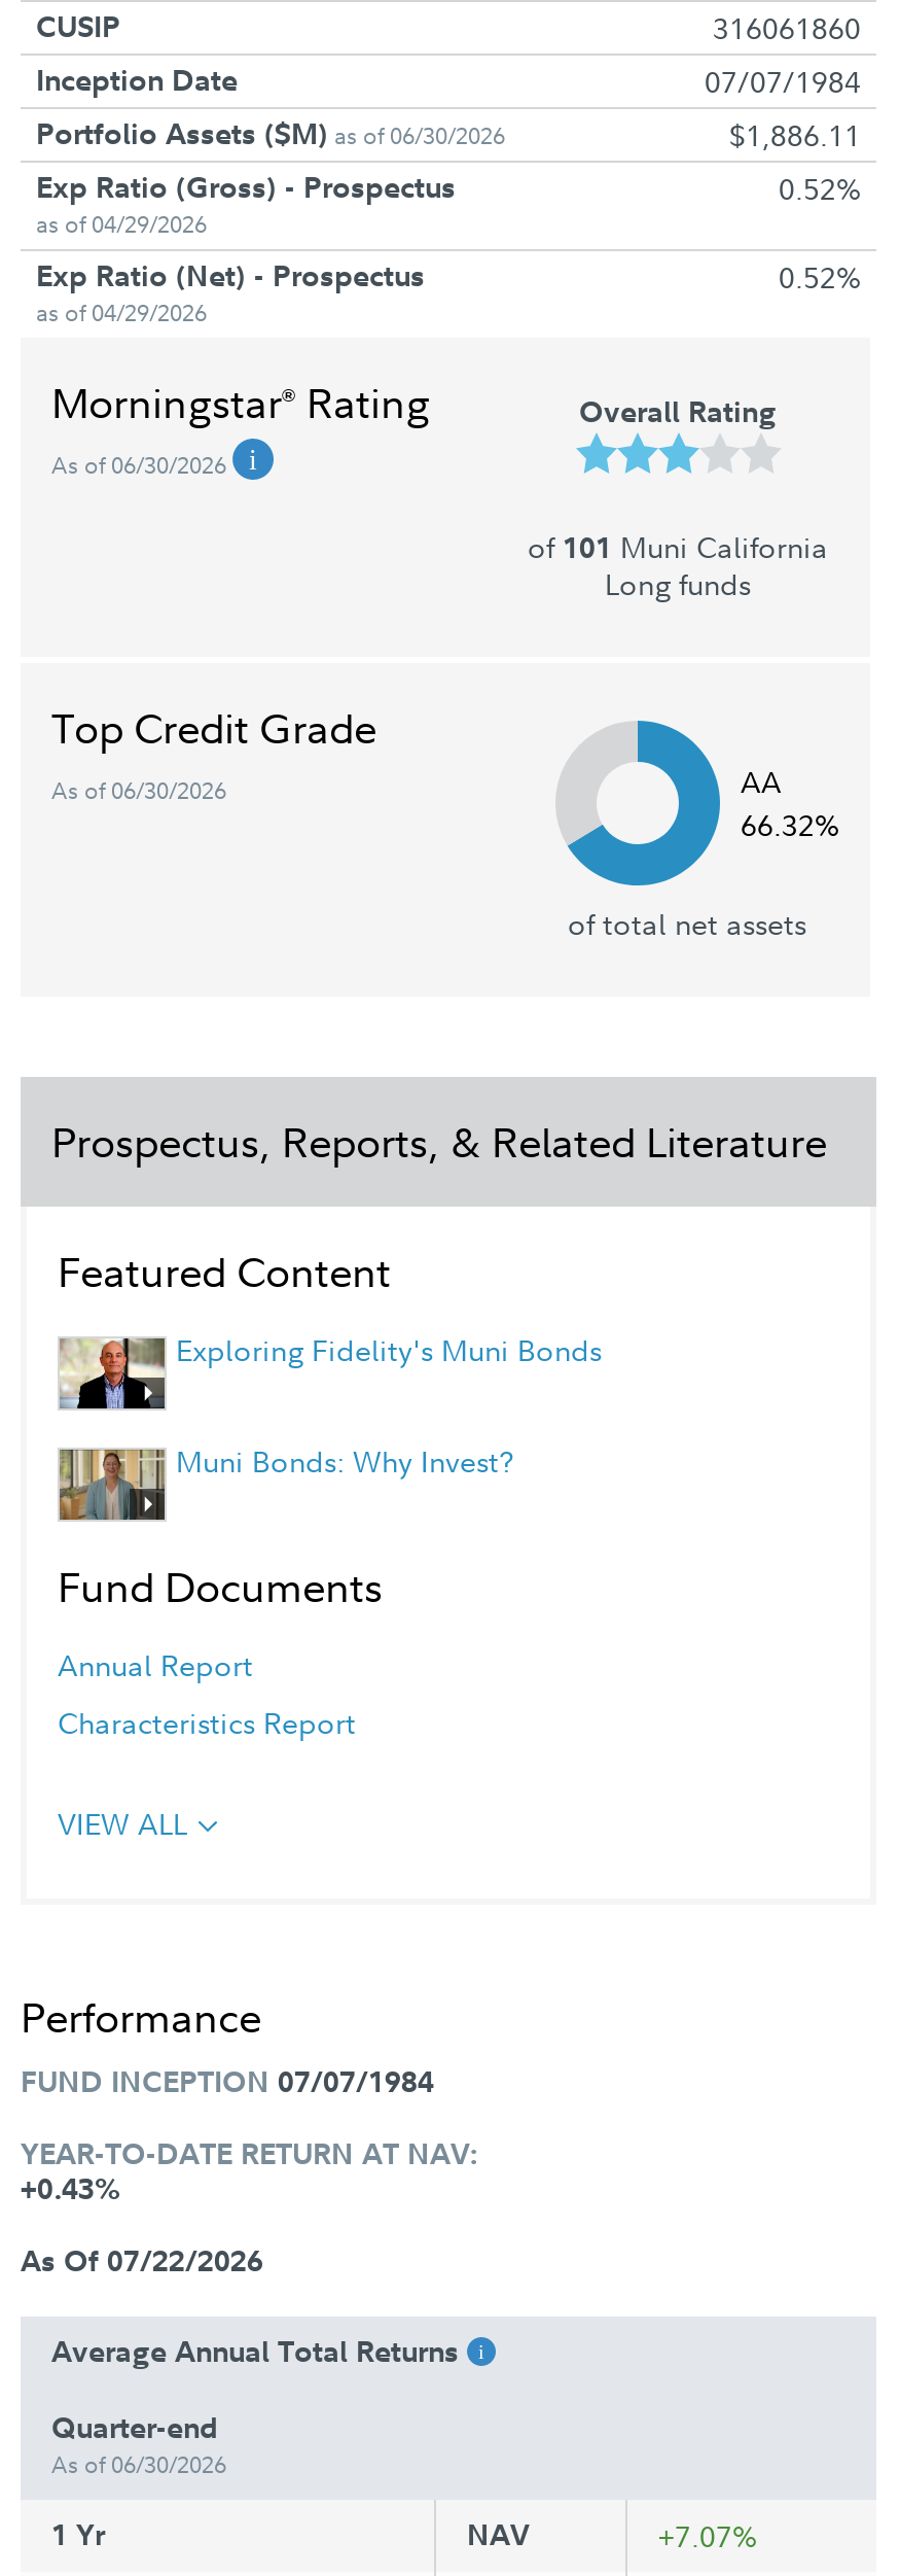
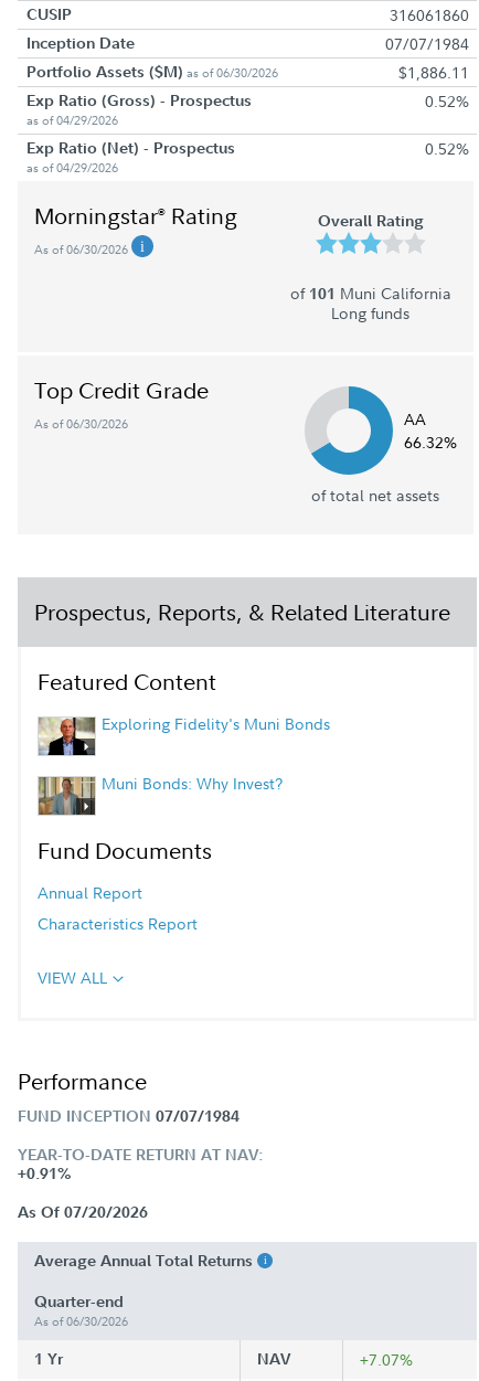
- +0.43%
+ +0.91%

- As Of 07/22/2026
+ As Of 07/20/2026
